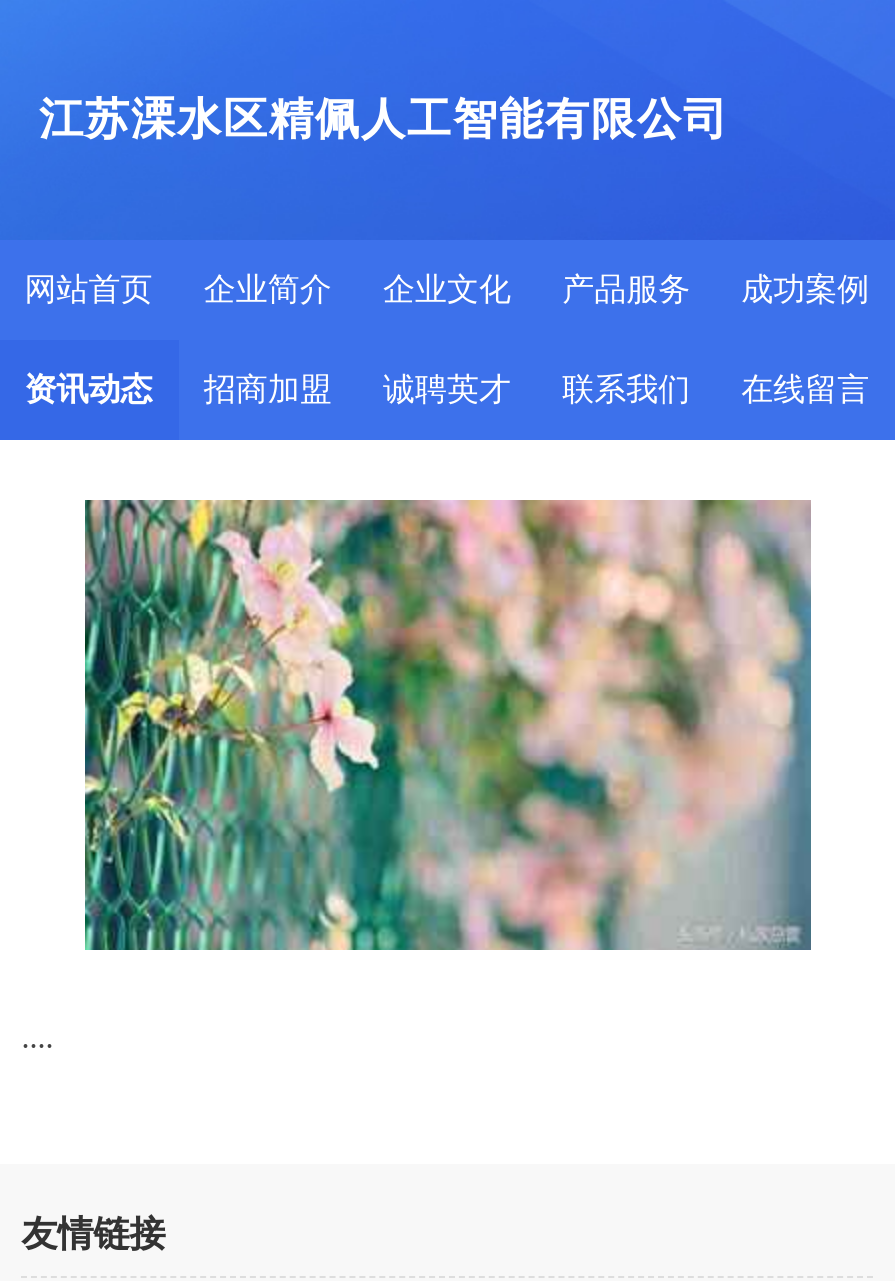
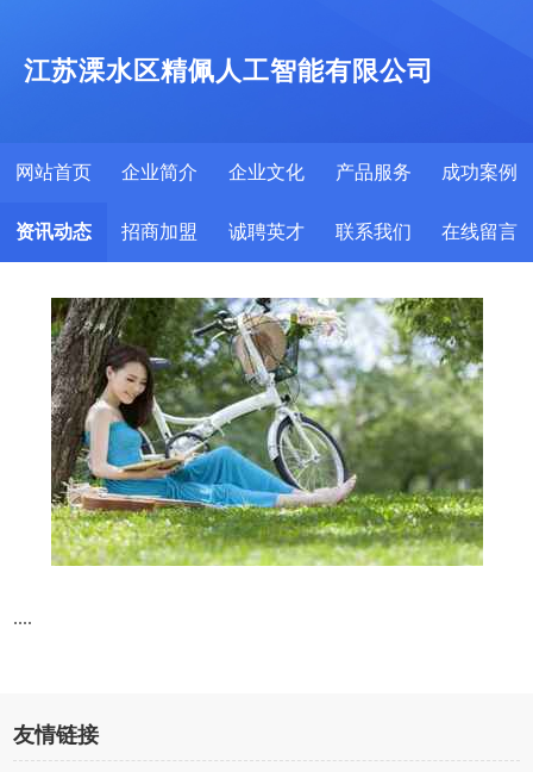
- [image]
+ [image]
